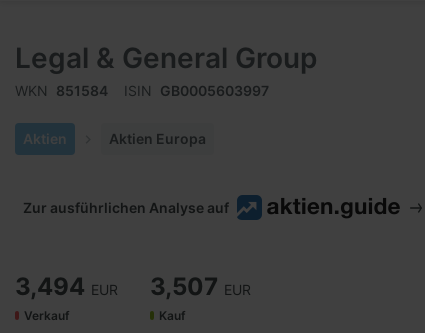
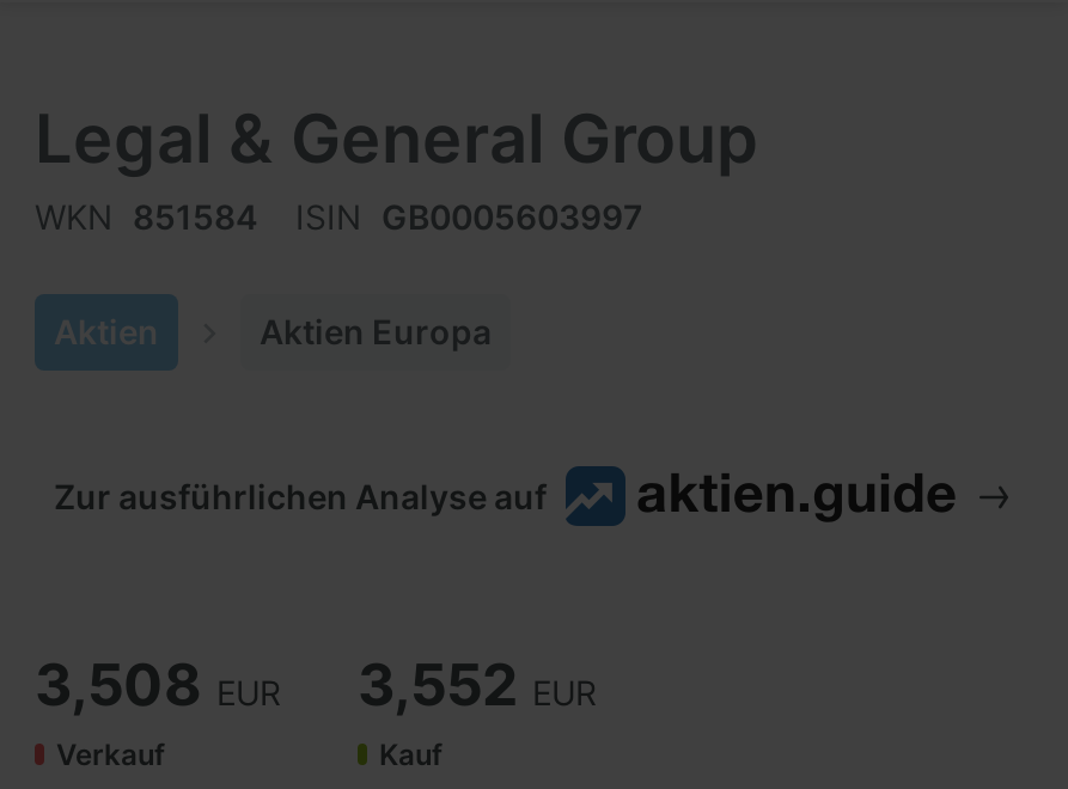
- 3,494 EUR
+ 3,508 EUR

- 3,507 EUR
+ 3,552 EUR
